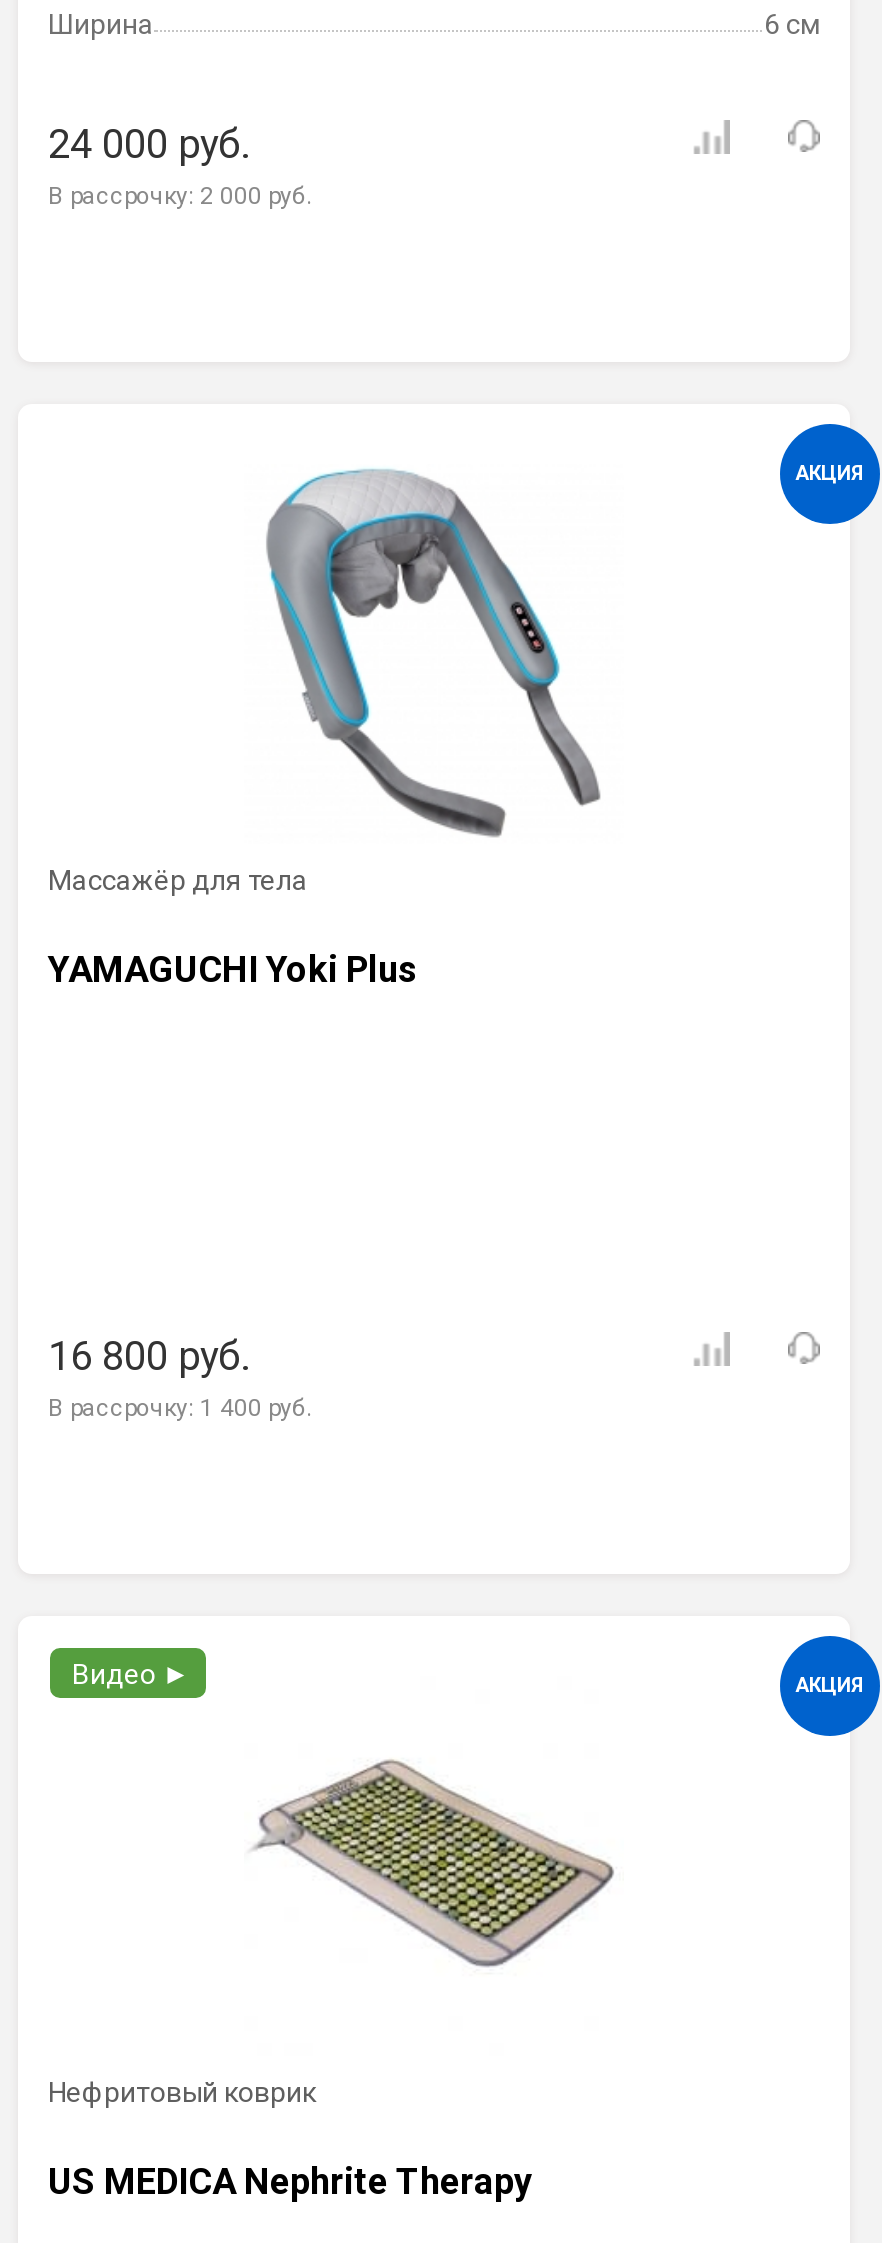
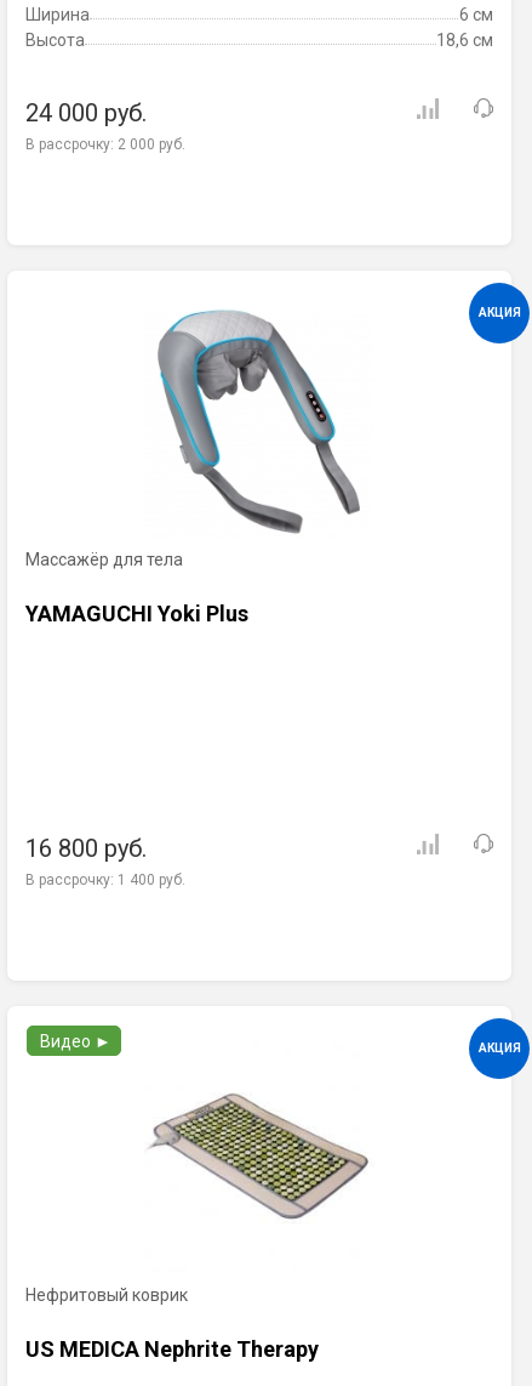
+ Высота
+ 18,6 см
